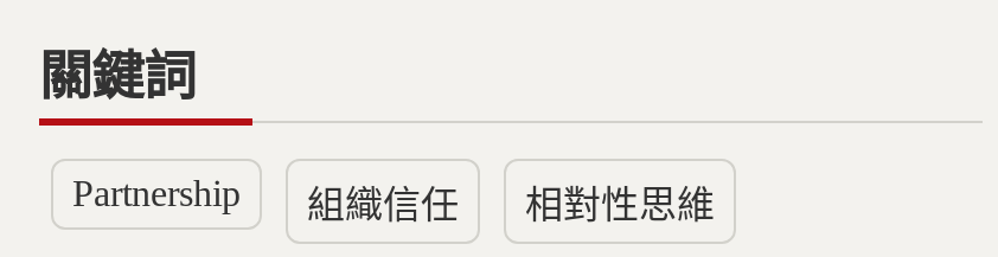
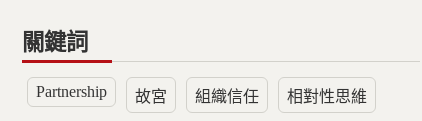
+ 故宮
